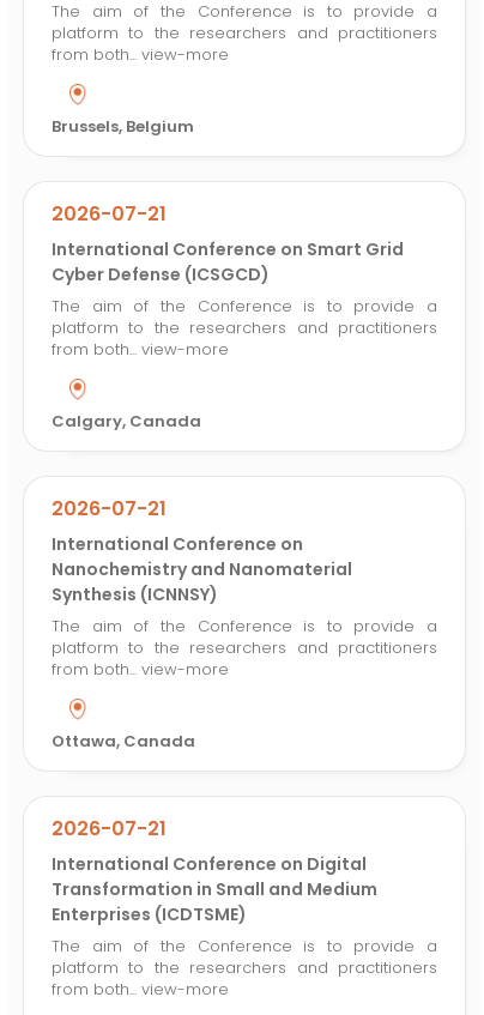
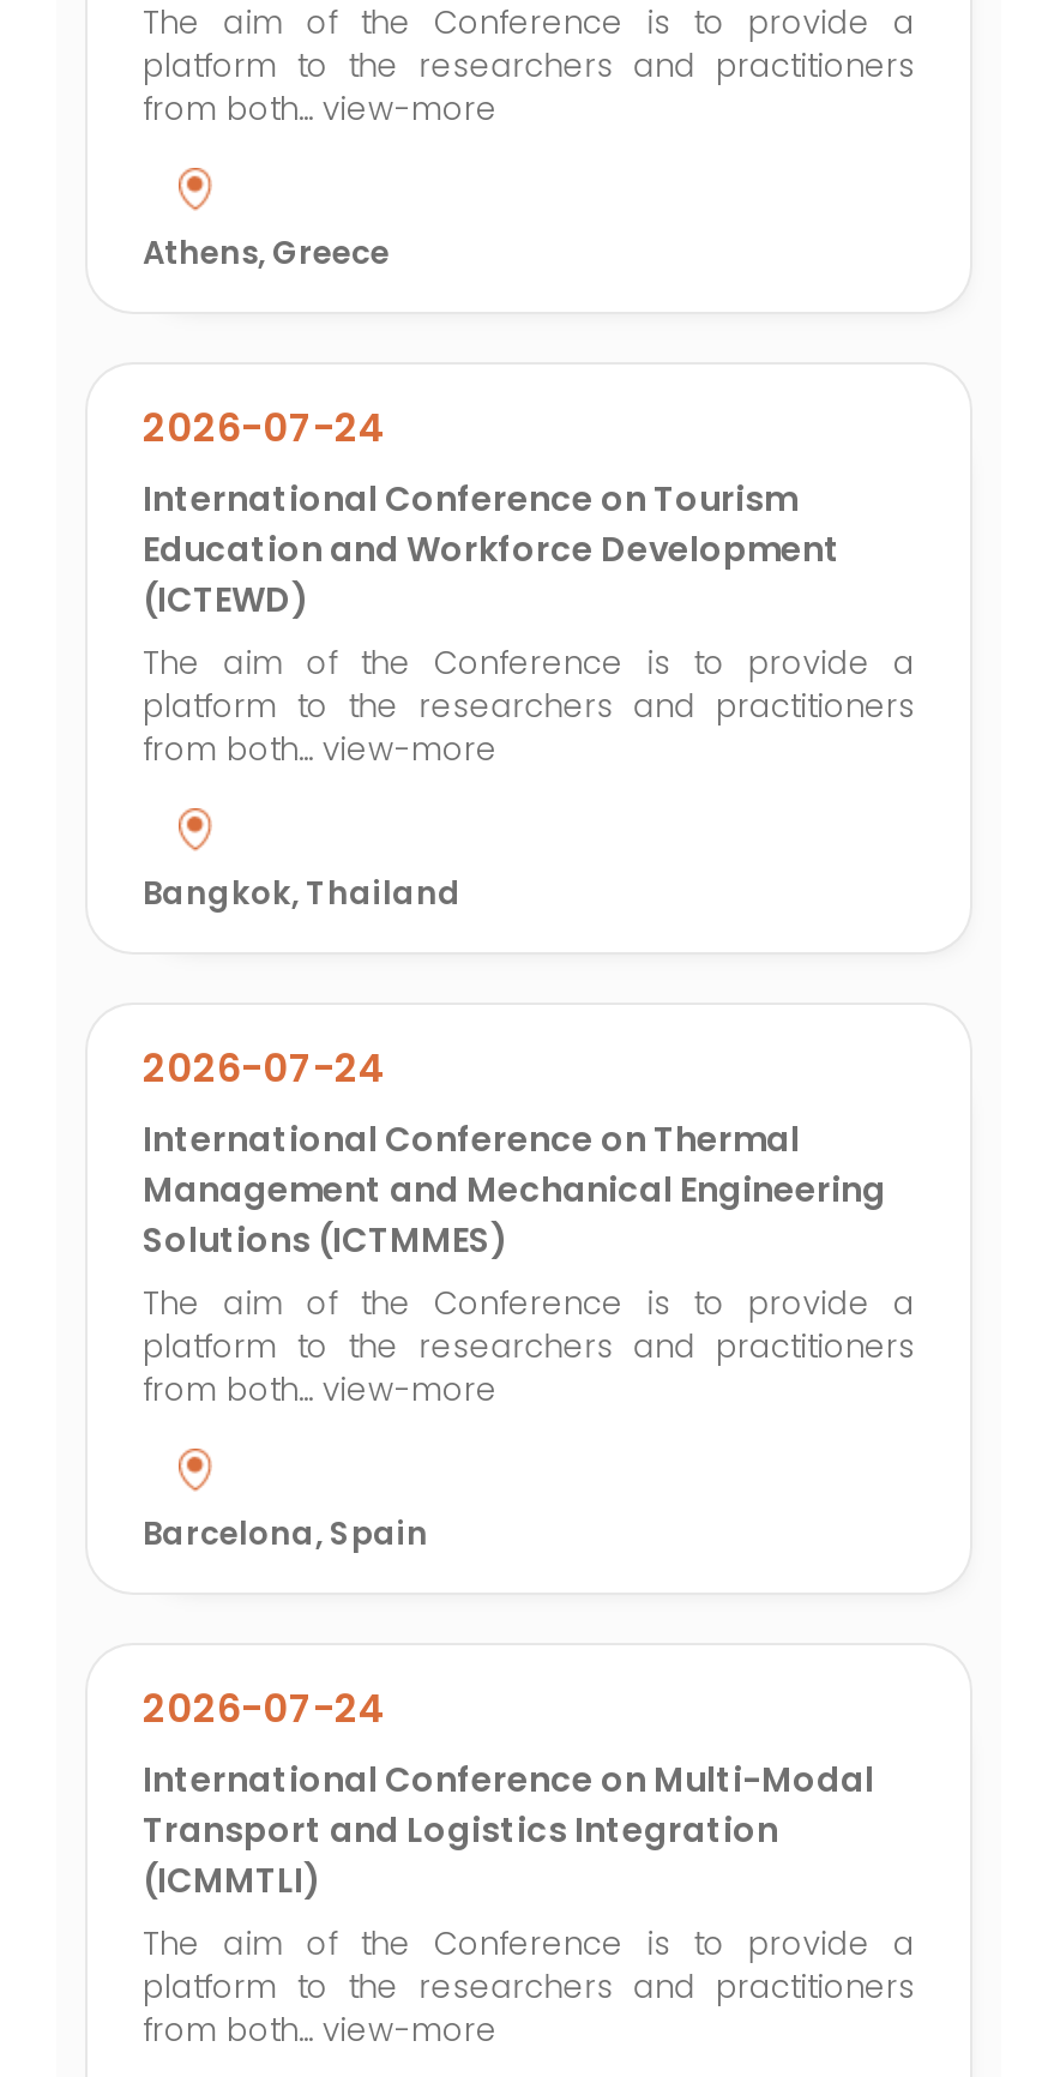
- Brussels, Belgium
+ Athens, Greece

- 2026-07-21
- International Conference on Smart Grid
- Cyber Defense (ICSGCD)
+ 2026-07-24
+ International Conference on Tourism
+ Education and Workforce Development
+ (ICTEWD)

- Calgary, Canada
+ Bangkok, Thailand

- 2026-07-21
- International Conference on
- Nanochemistry and Nanomaterial
- Synthesis (ICNNSY)
+ 2026-07-24
+ International Conference on Thermal
+ Management and Mechanical Engineering
+ Solutions (ICTMMES)

- Ottawa, Canada
+ Barcelona, Spain

- 2026-07-21
- International Conference on Digital
- Transformation in Small and Medium
- Enterprises (ICDTSME)
+ 2026-07-24
+ International Conference on Multi-Modal
+ Transport and Logistics Integration
+ (ICMMTLI)
